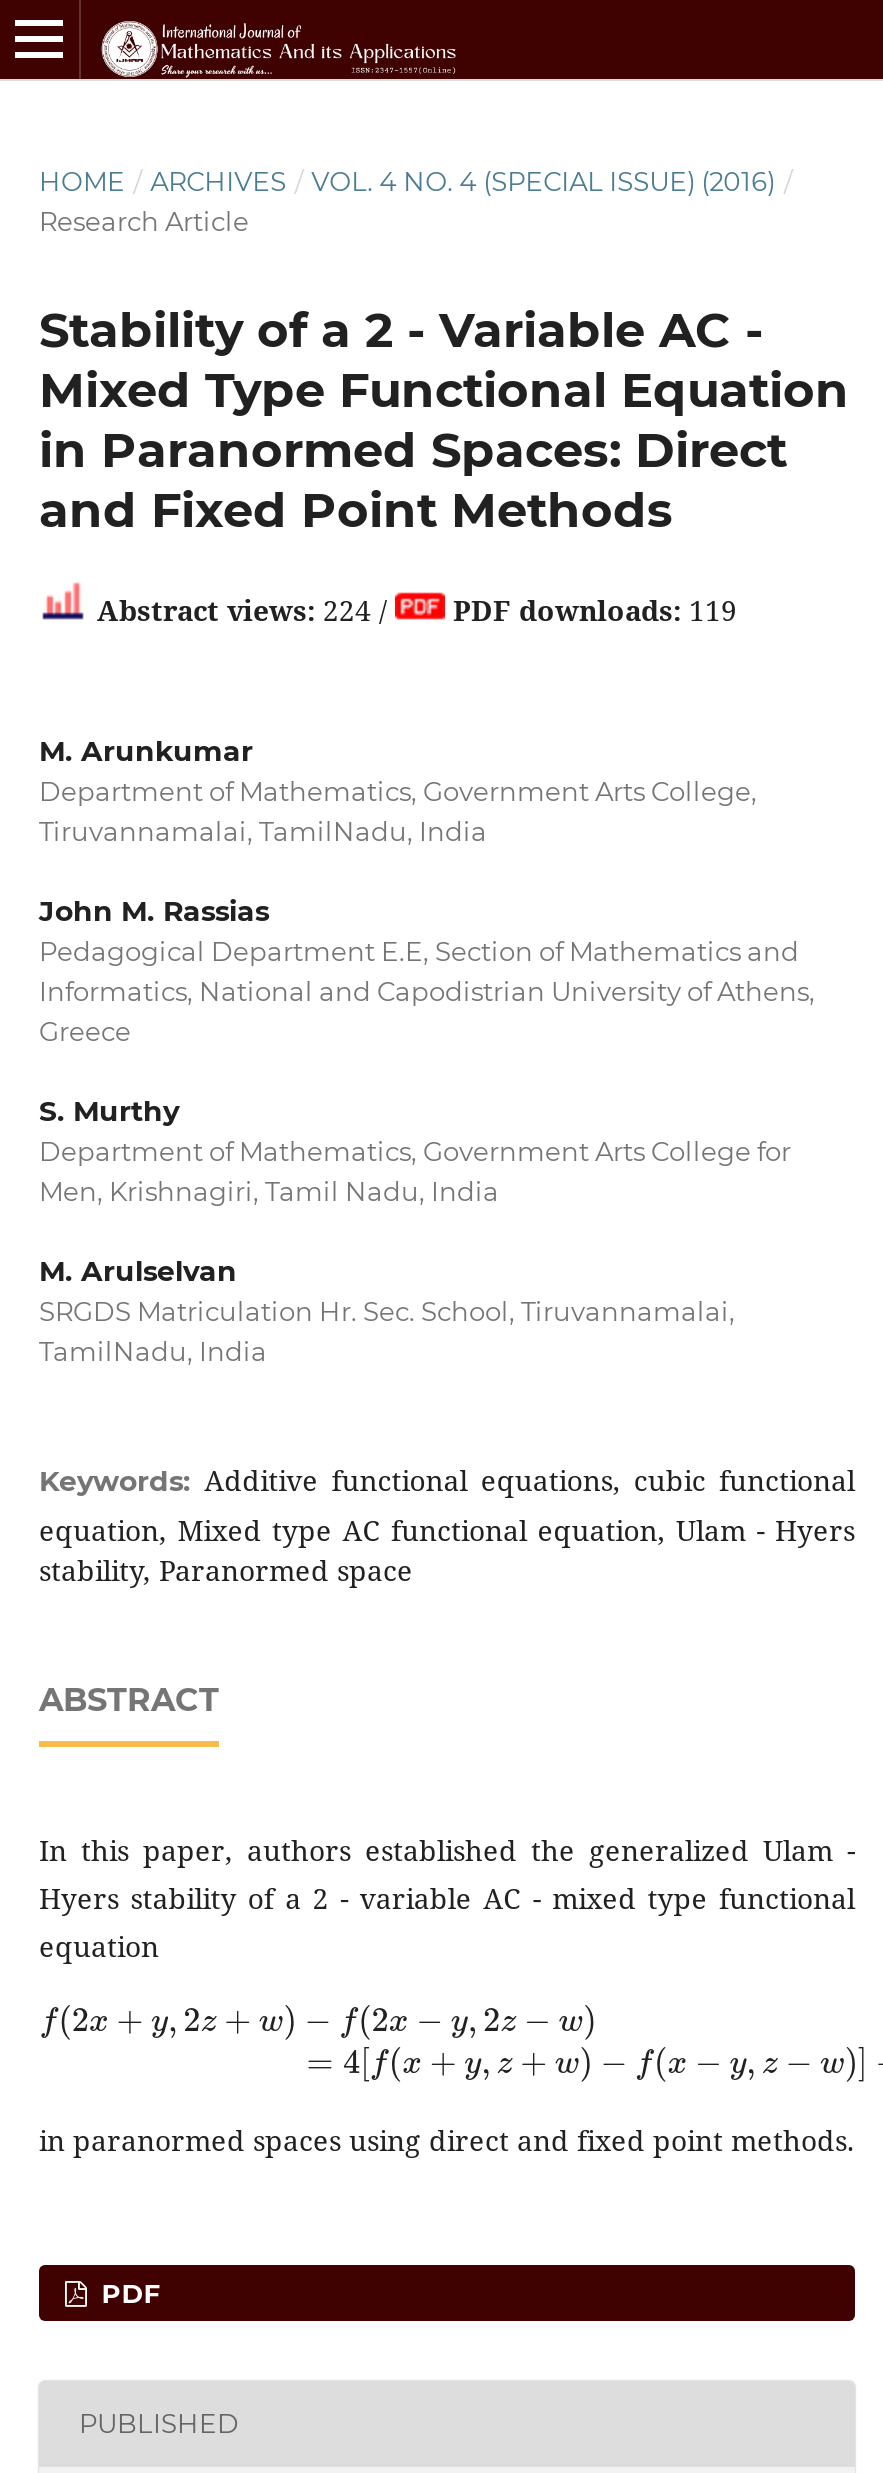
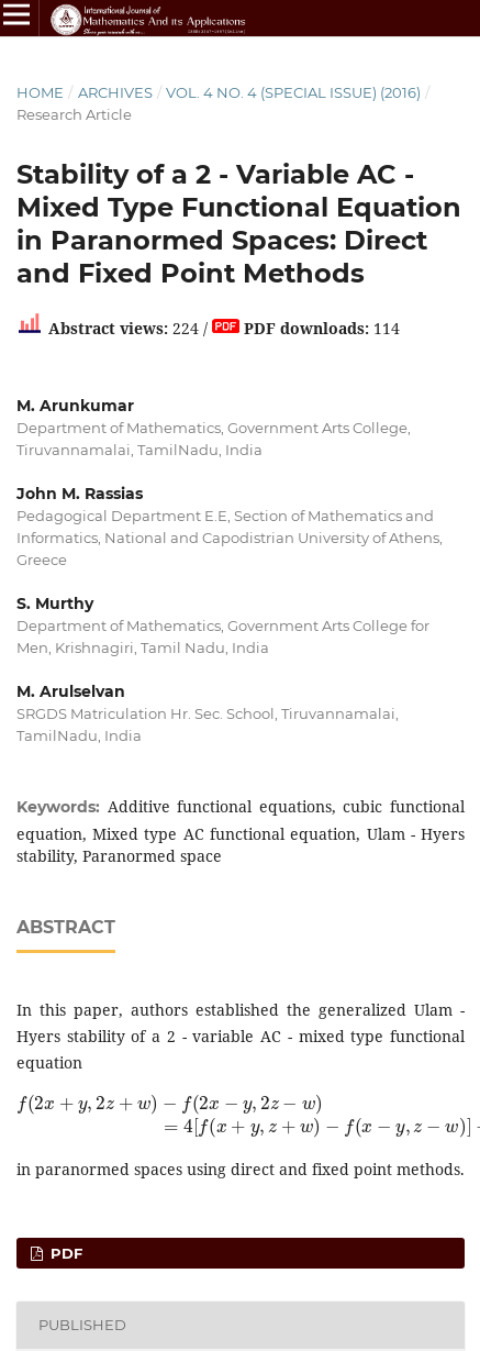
- PDF downloads: 119
+ PDF downloads: 114
